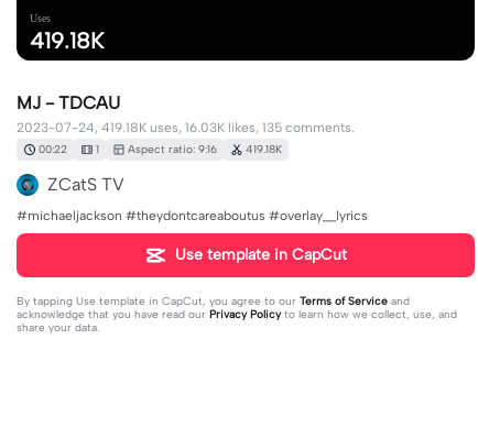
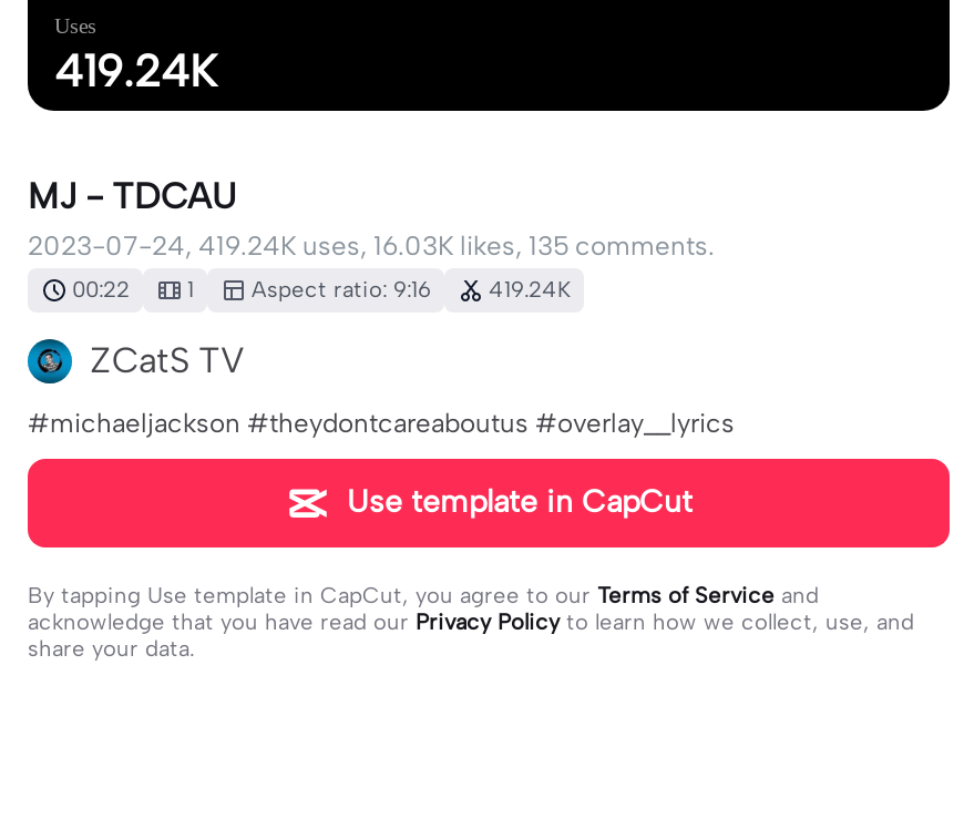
- 419.18K
+ 419.24K

- 2023-07-24, 419.18K uses, 16.03K likes, 135 comments.
+ 2023-07-24, 419.24K uses, 16.03K likes, 135 comments.

- 00:22 1 Aspect ratio: 9:16 419.18K
+ 00:22 1 Aspect ratio: 9:16 419.24K
